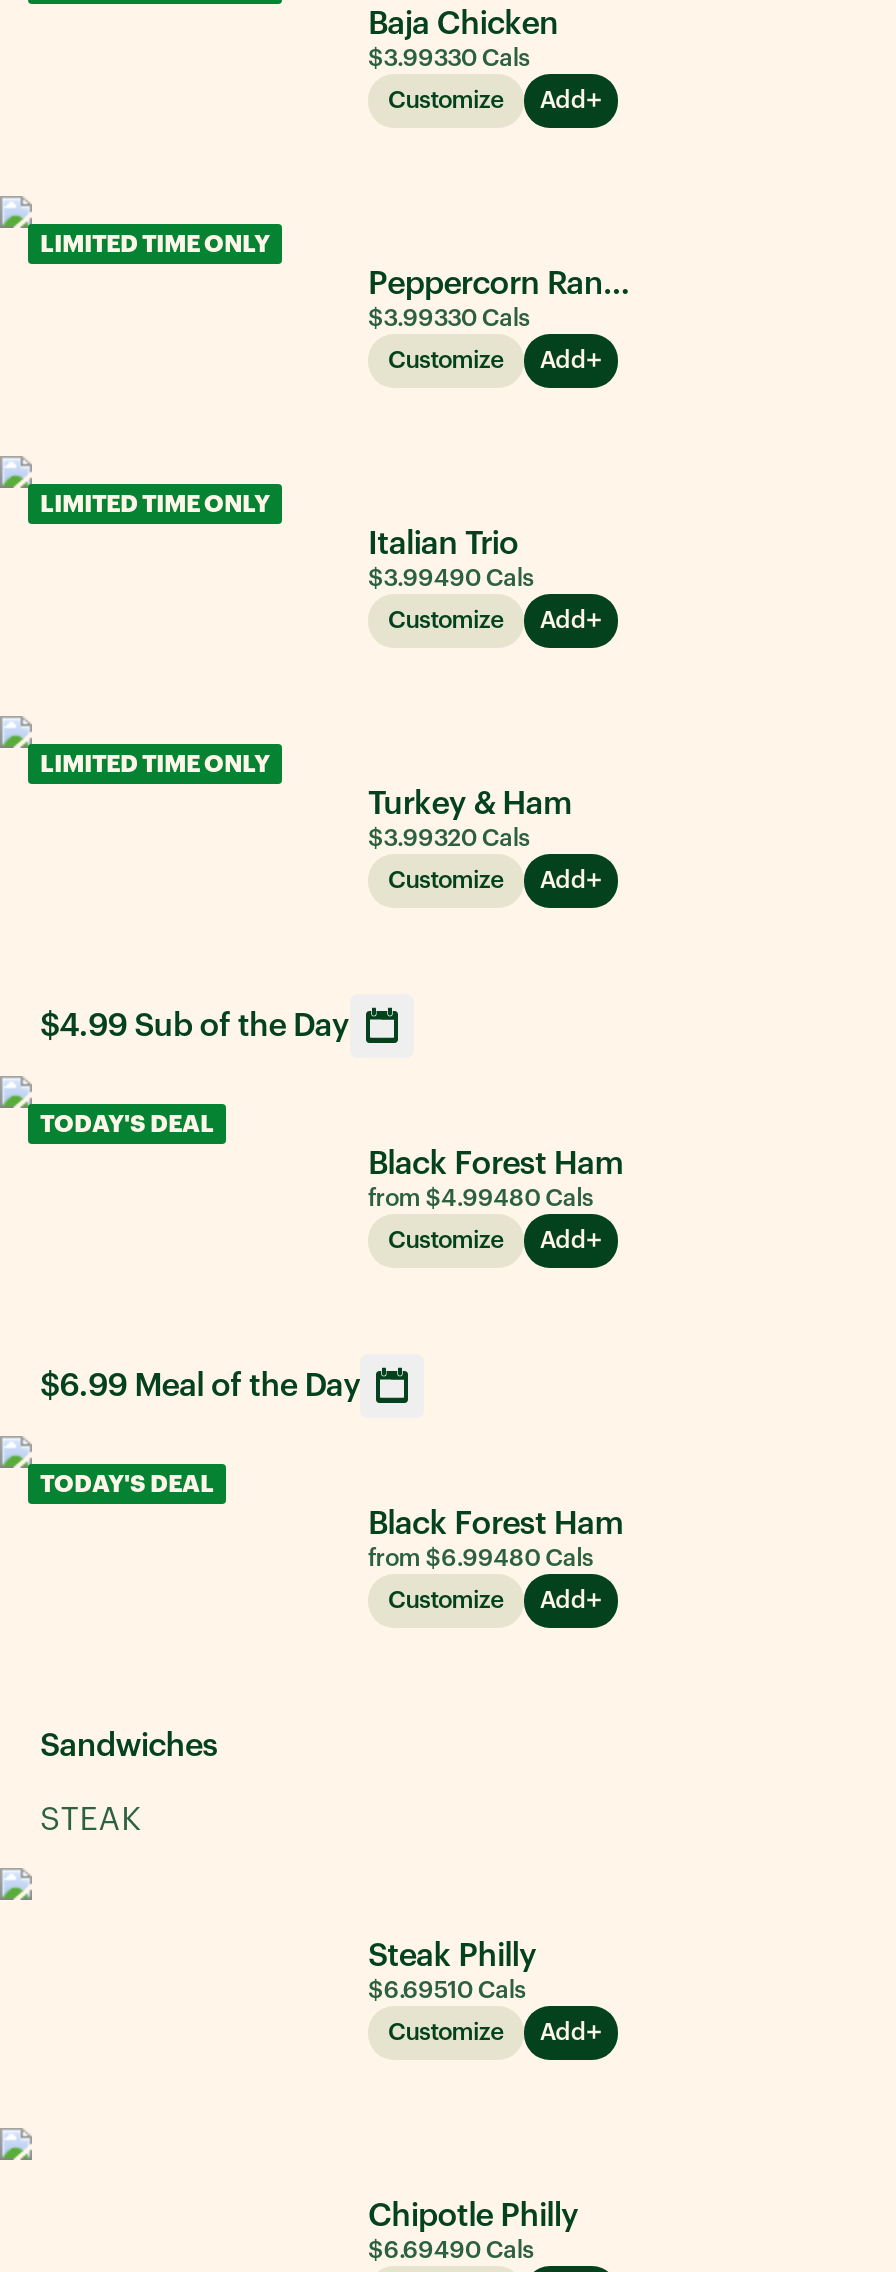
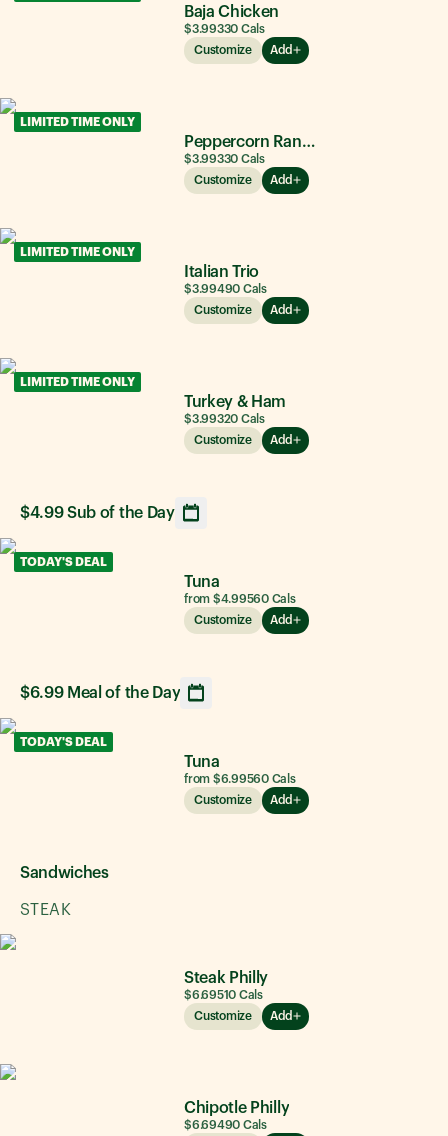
- Black Forest Ham
- from $4.99480 Cals
+ Tuna
+ from $4.99560 Cals

- Black Forest Ham
- from $6.99480 Cals
+ Tuna
+ from $6.99560 Cals
